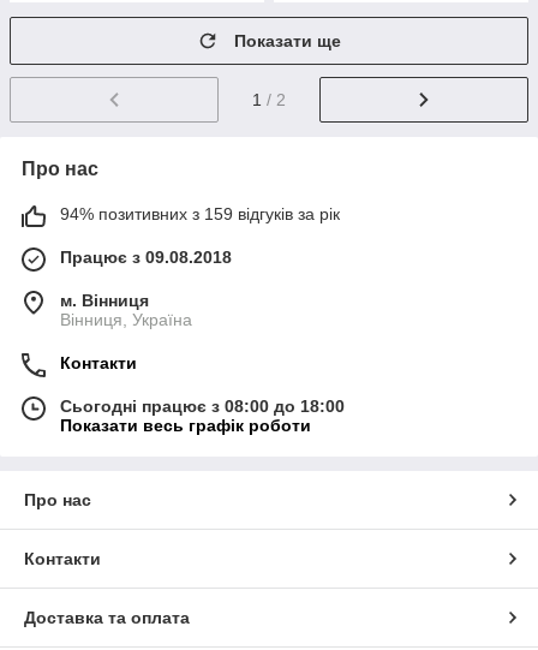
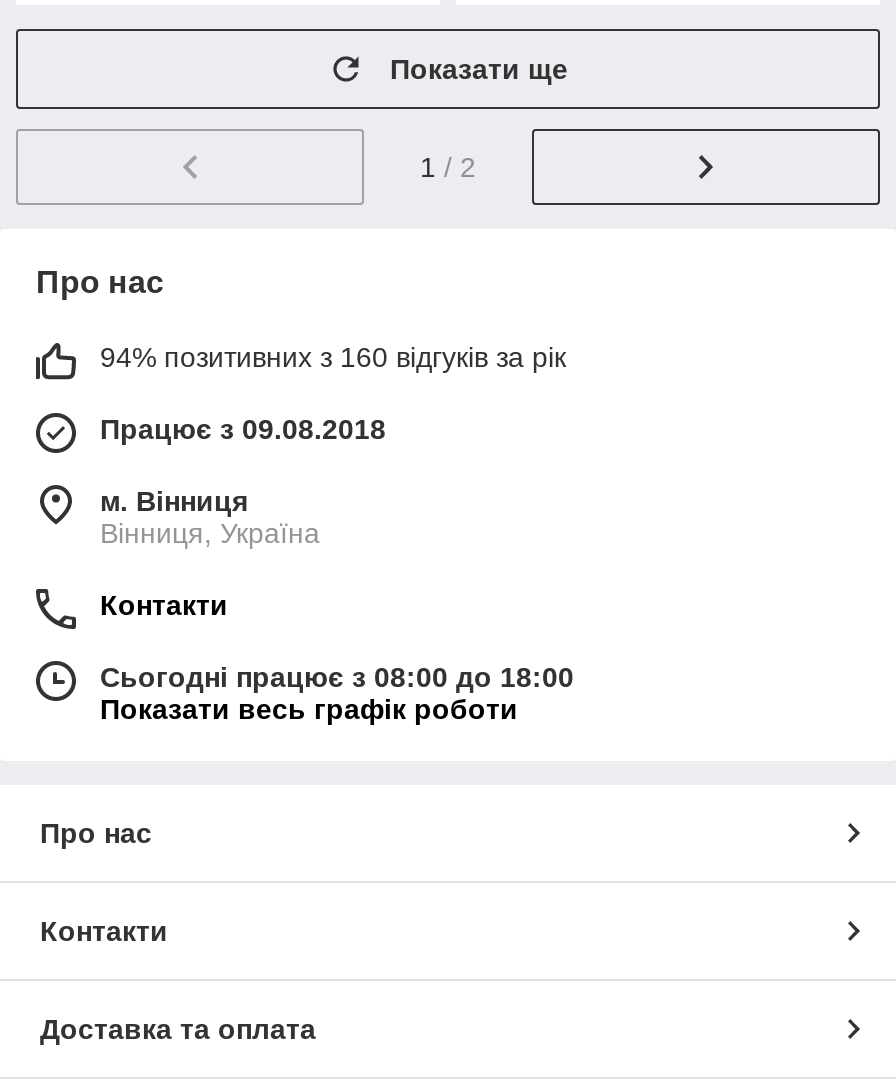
- 94% позитивних з 159 відгуків за рік
+ 94% позитивних з 160 відгуків за рік
